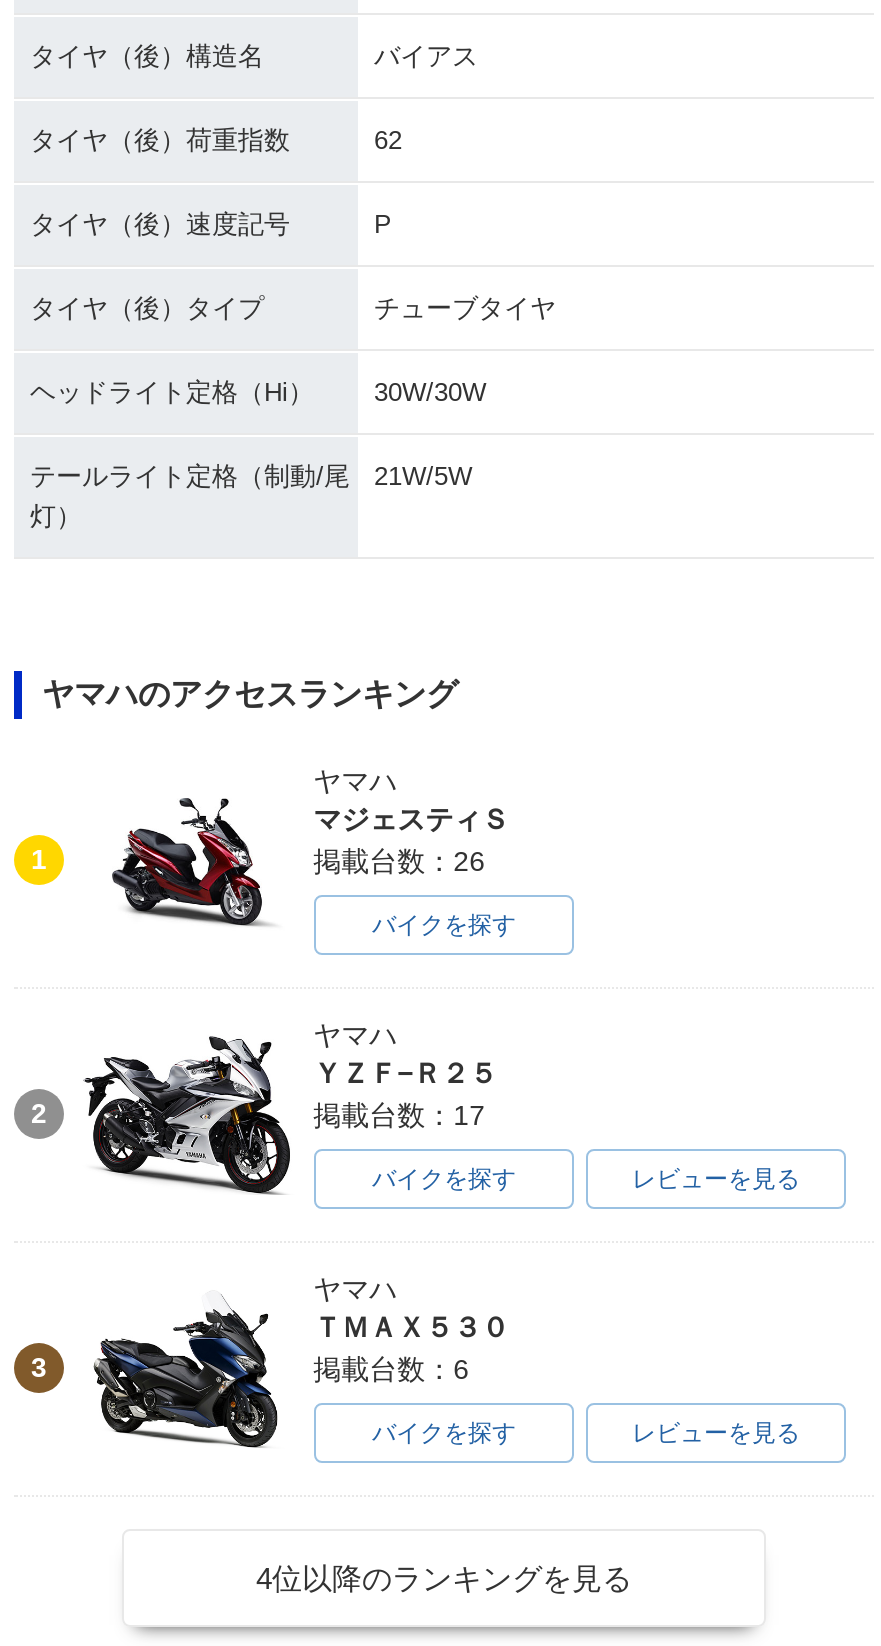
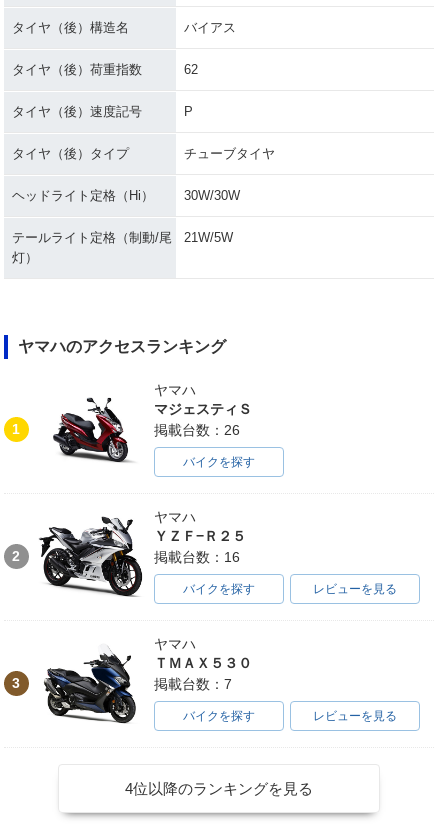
- 掲載台数：17
+ 掲載台数：16

- 掲載台数：6
+ 掲載台数：7
